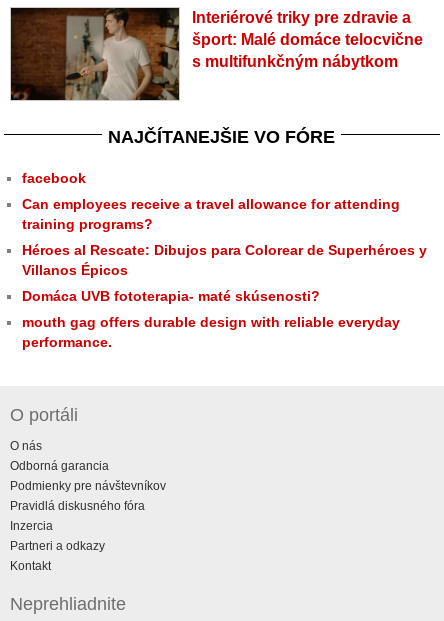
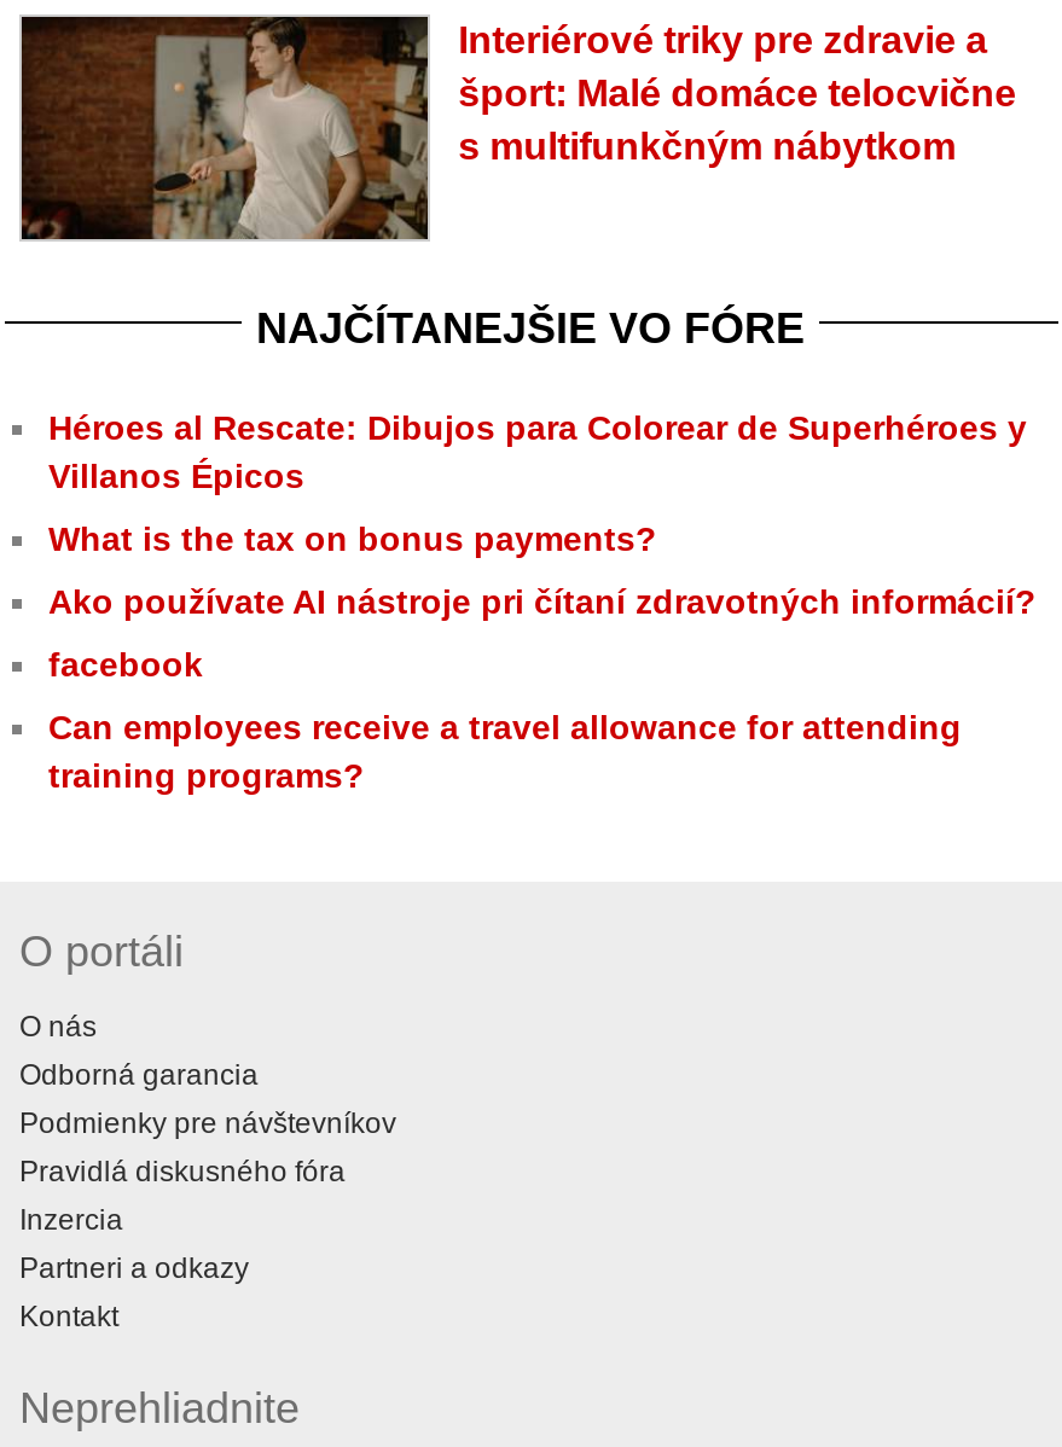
+ What is the tax on bonus payments?
+ Ako používate AI nástroje pri čítaní zdravotných informácií?

moved down: facebook | Can employees receive a travel allowance for attending | training programs?

moved up: Héroes al Rescate: Dibujos para Colorear de Superhéroes y | Villanos Épicos

- Domáca UVB fototerapia- maté skúsenosti?
- mouth gag offers durable design with reliable everyday
- performance.
